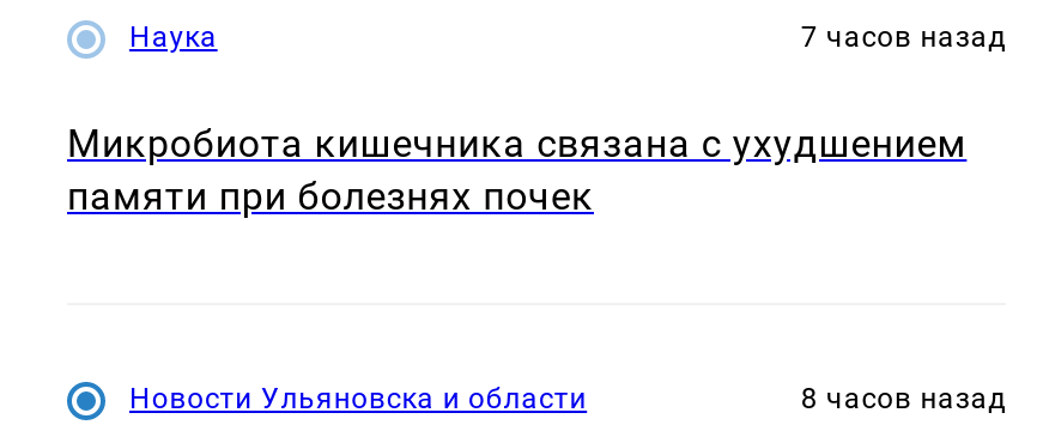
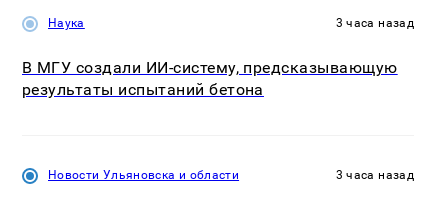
- 7 часов назад
+ 3 часа назад

- Микробиота кишечника связана с ухудшением
- памяти при болезнях почек
+ В МГУ создали ИИ-систему, предсказывающую
+ результаты испытаний бетона

- 8 часов назад
+ 3 часа назад
